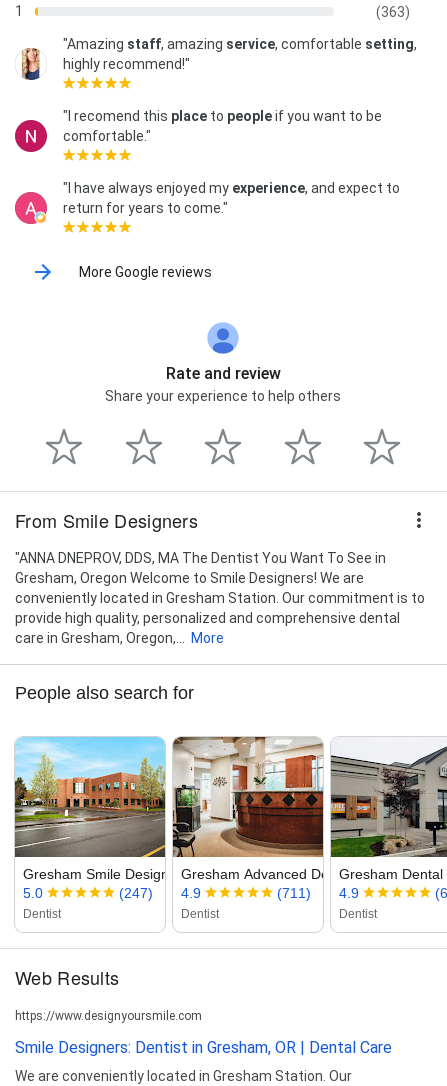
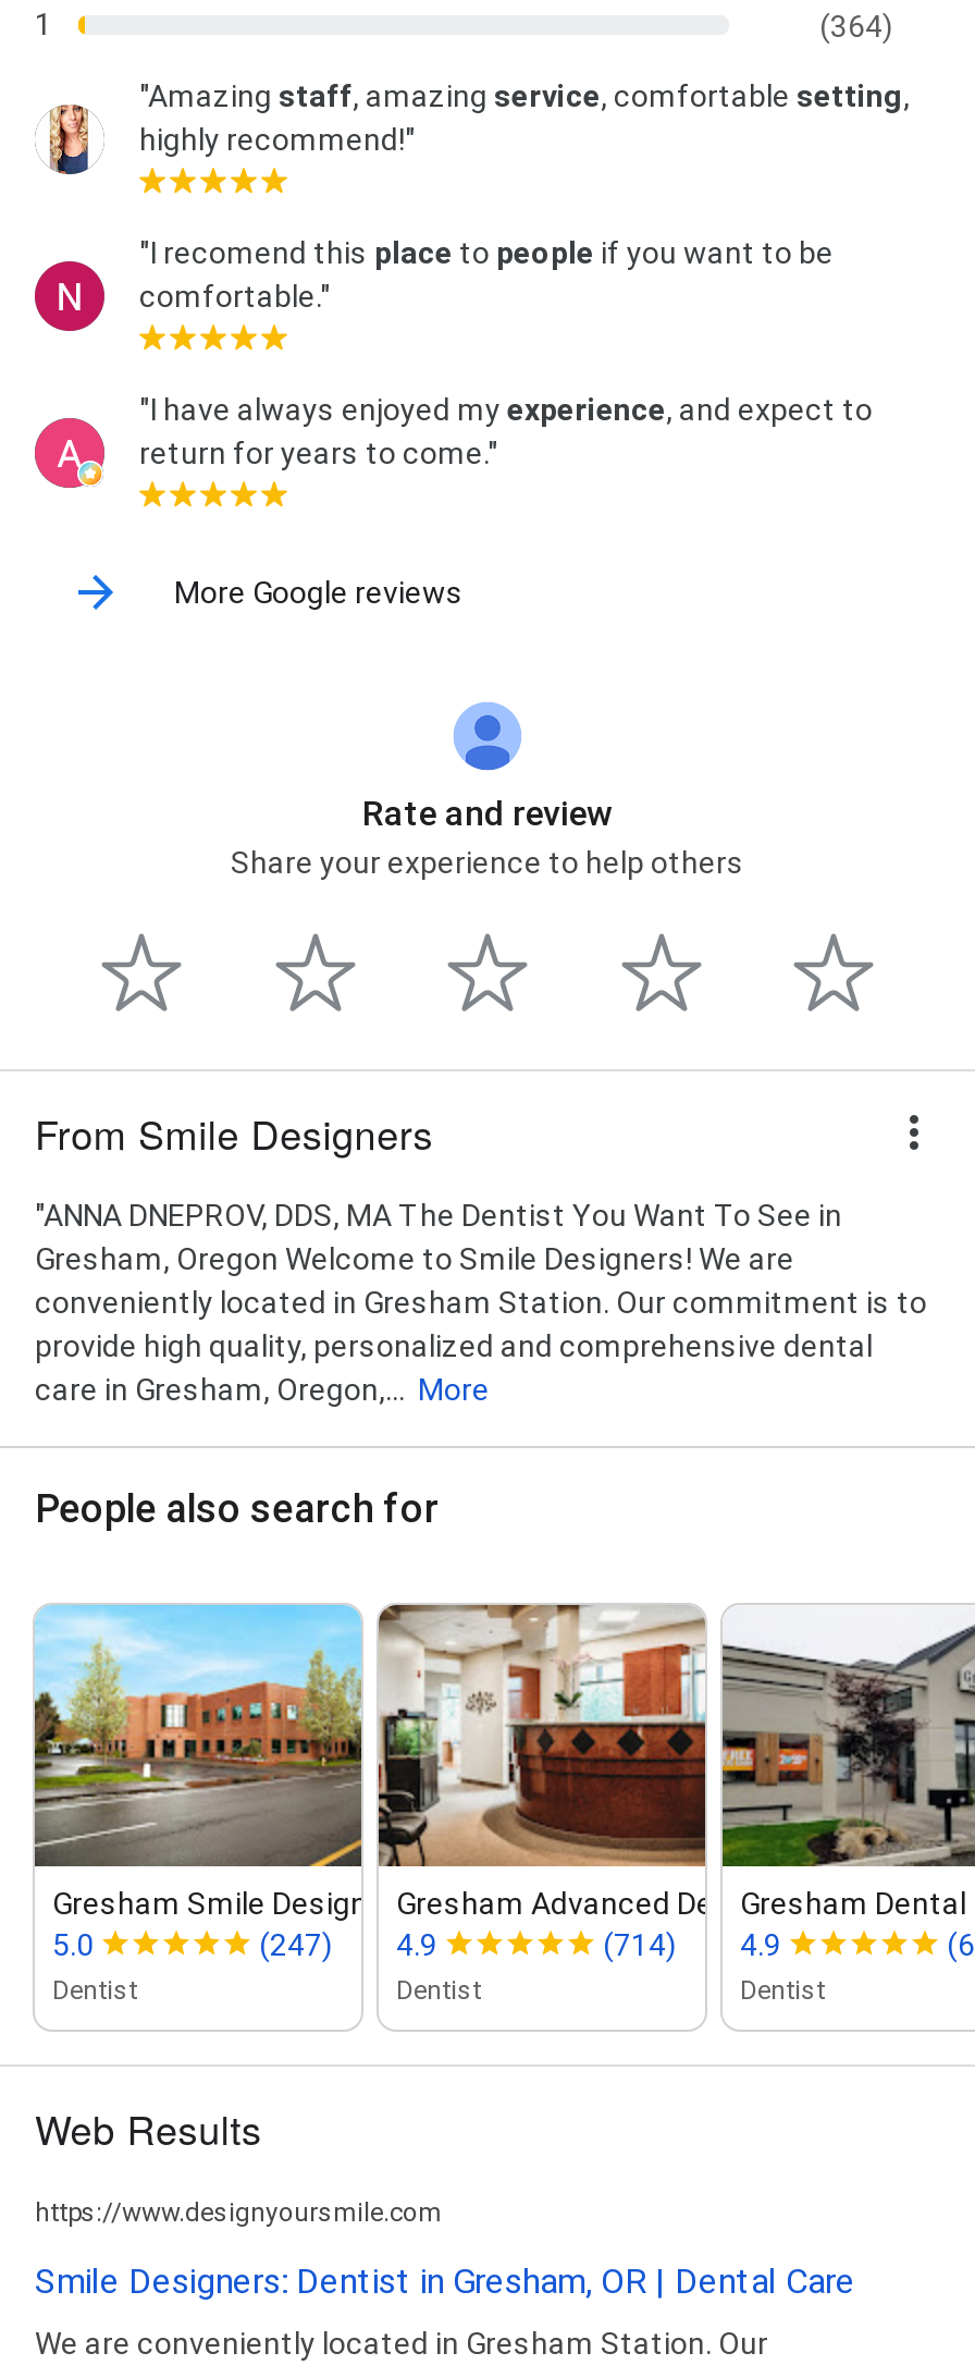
- (363)
+ (364)

- (711) 4.9
+ (714) 4.9
